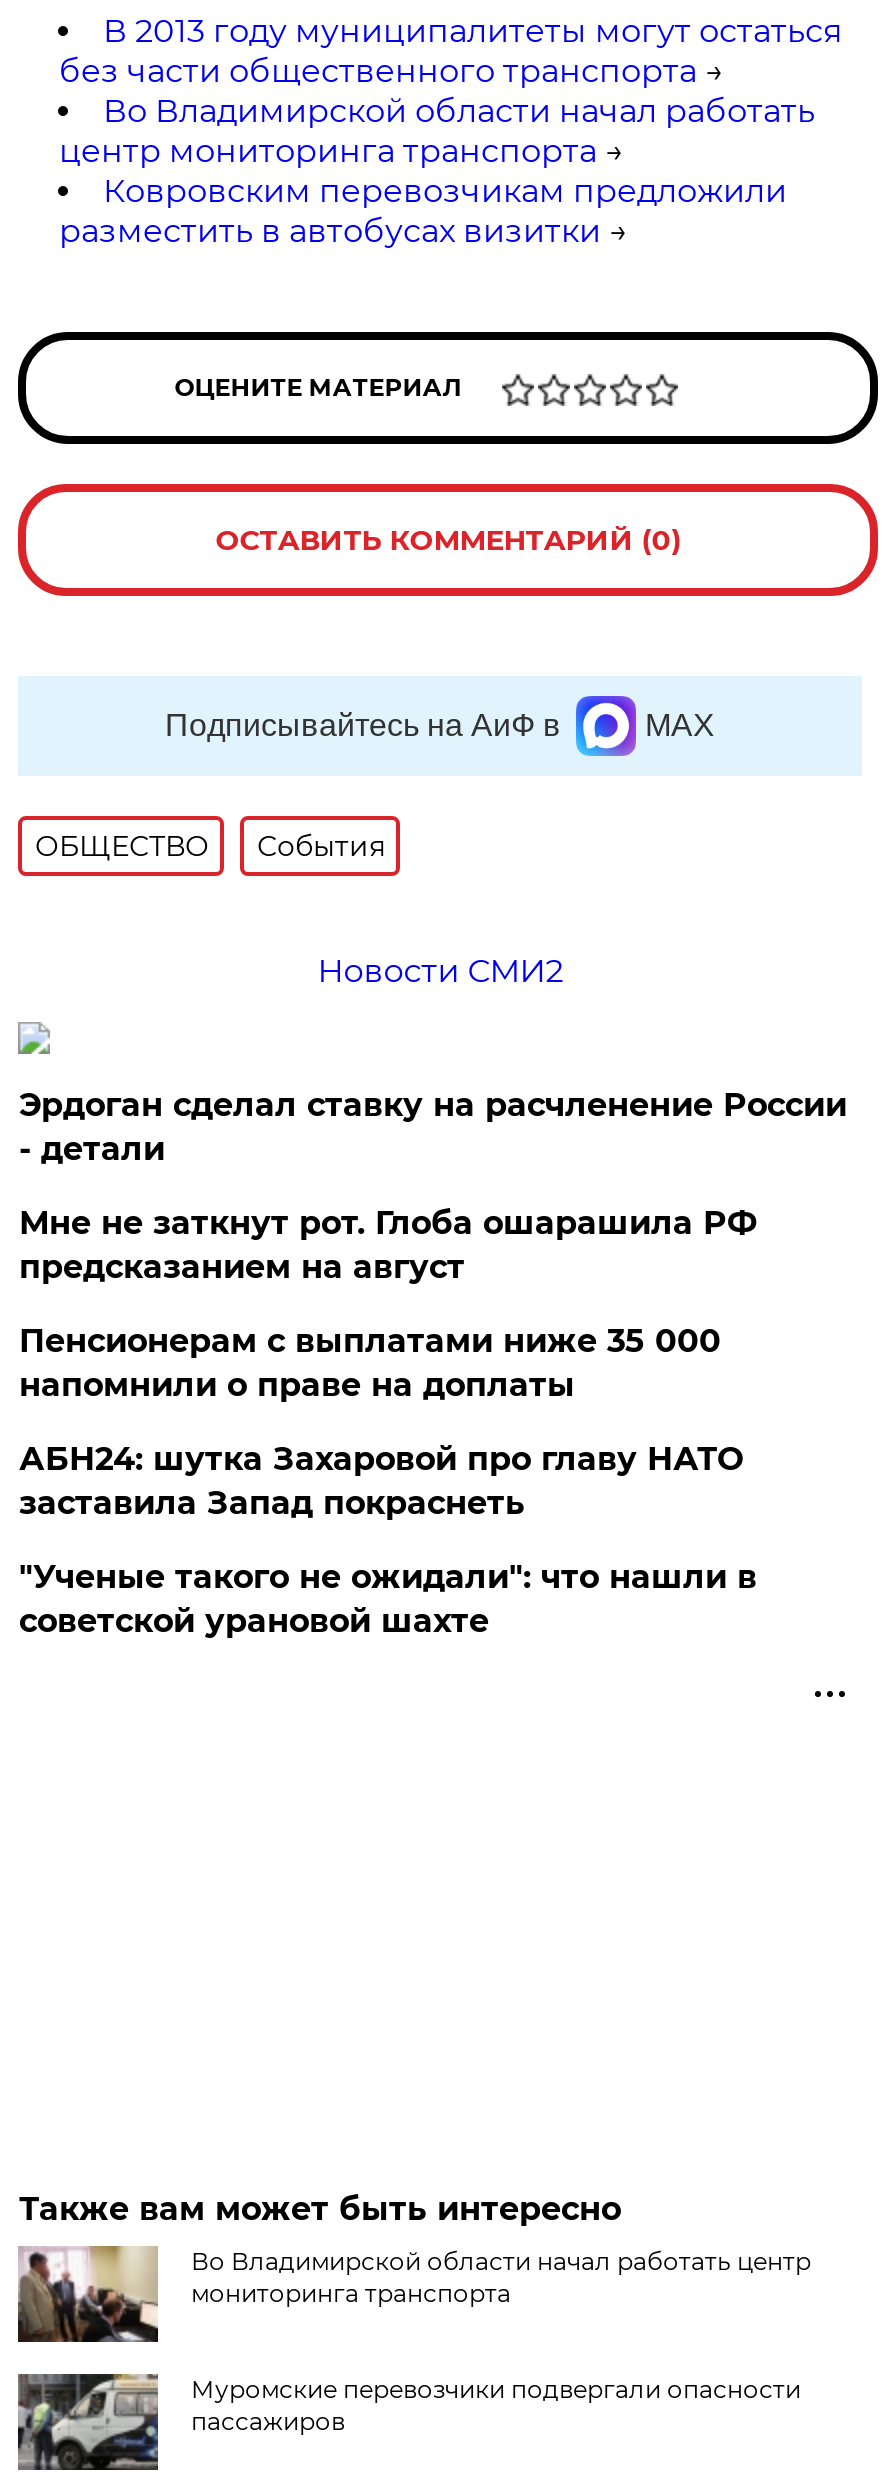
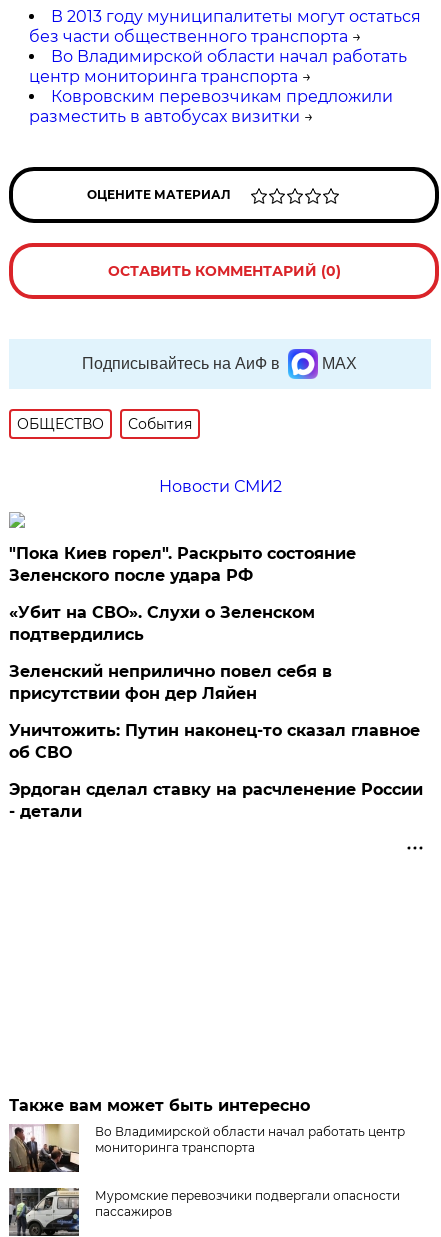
+ "Пока Киев горел". Раскрыто состояние
+ Зеленского после удара РФ
+ «Убит на СВО». Слухи о Зеленском
+ подтвердились
+ Зеленский неприлично повел cебя в
+ присутствии фон дер Ляйен
+ Уничтожить: Путин наконец-то сказал главное
+ об СВО

moved down: Эрдоган сделал ставку на расчленение России | - детали

- Мне не заткнут рот. Глоба ошарашила РФ
- предсказанием на август
- Пенсионерам с выплатами ниже 35 000
- напомнили о праве на доплаты
- АБН24: шутка Захаровой про главу НАТО
- заставила Запад покраснеть
- "Ученые такого не ожидали": что нашли в
- советской урановой шахте
